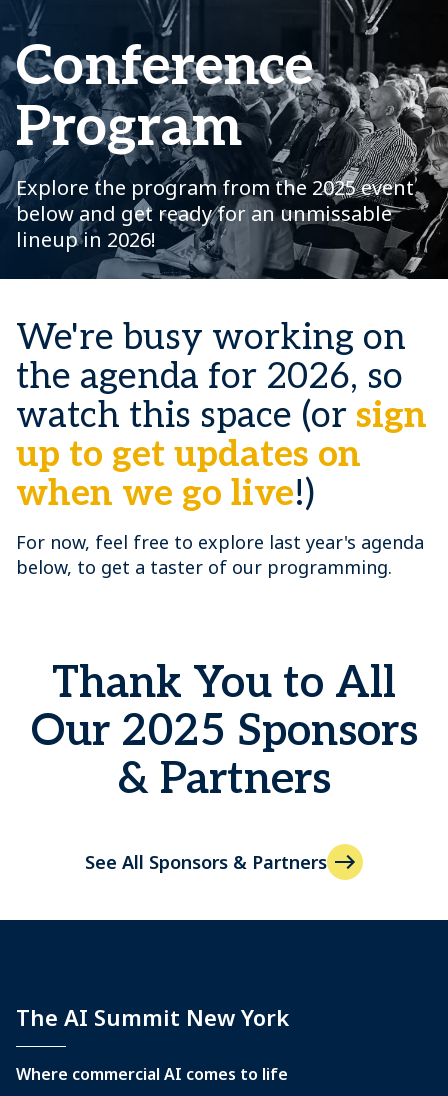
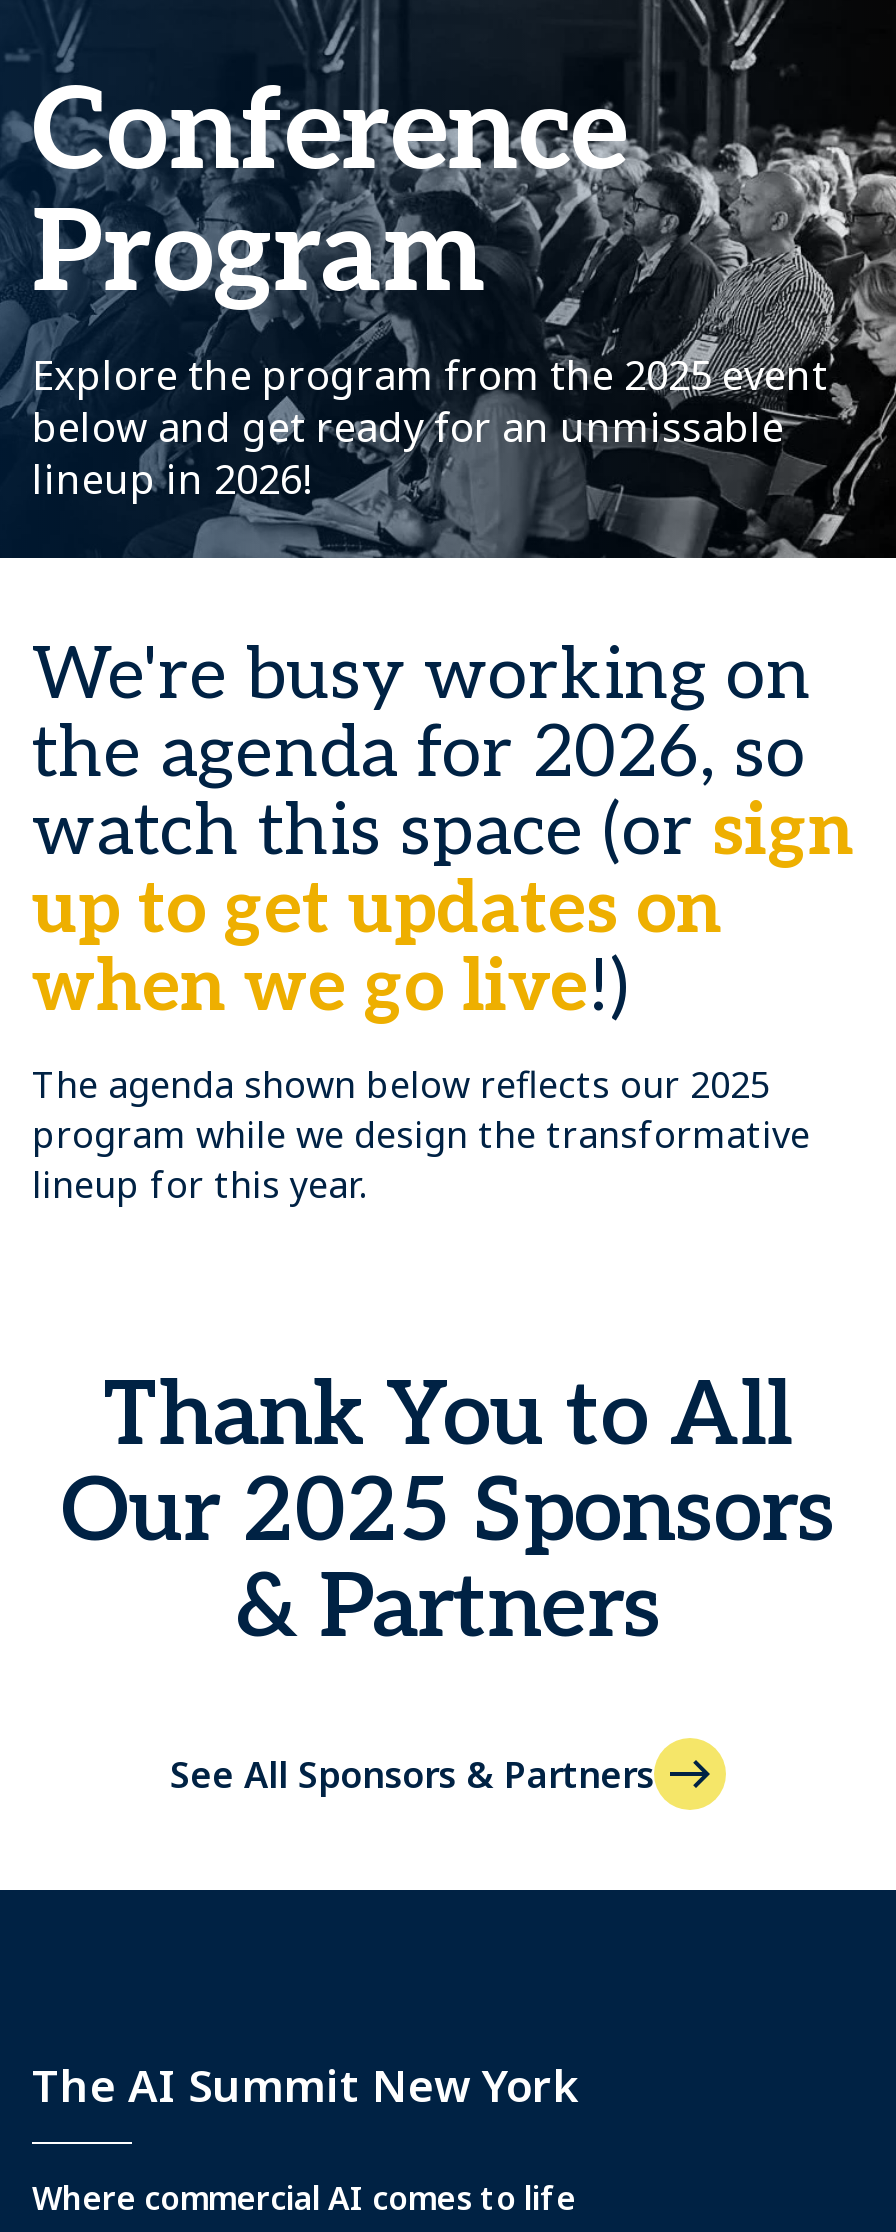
- For now, feel free to explore last year's agenda
- below, to get a taster of our programming.
+ The agenda shown below reflects our 2025
+ program while we design the transformative
+ lineup for this year.
